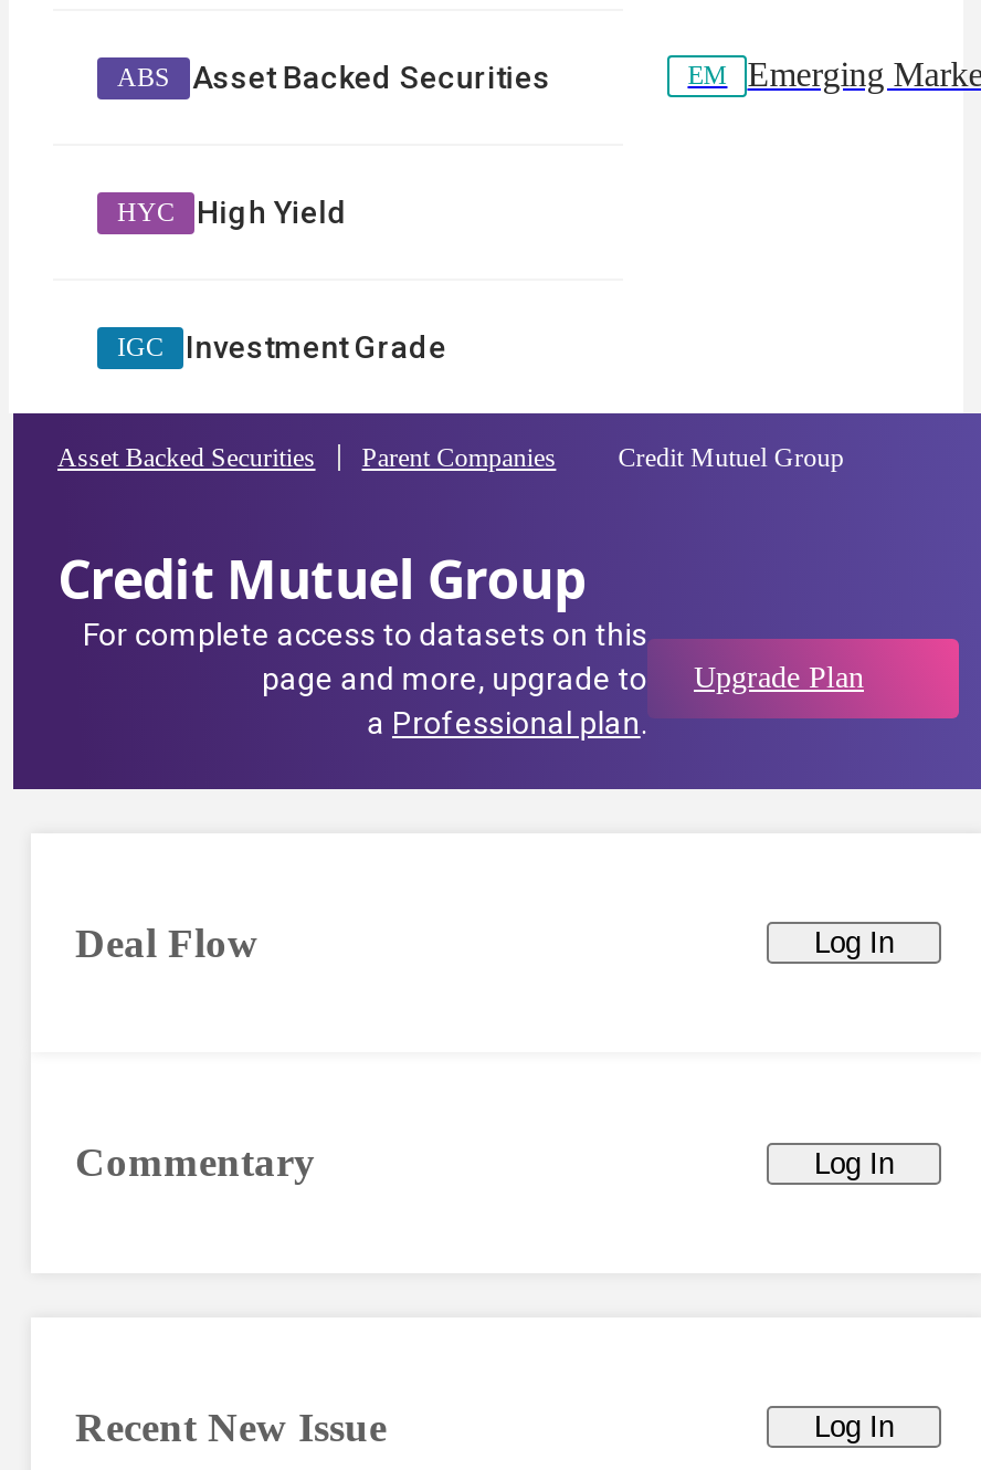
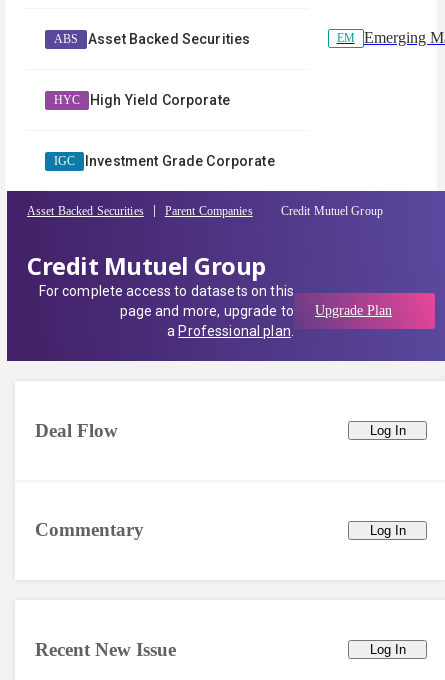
- High Yield
+ High Yield Corporate

- Investment Grade
+ Investment Grade Corporate
